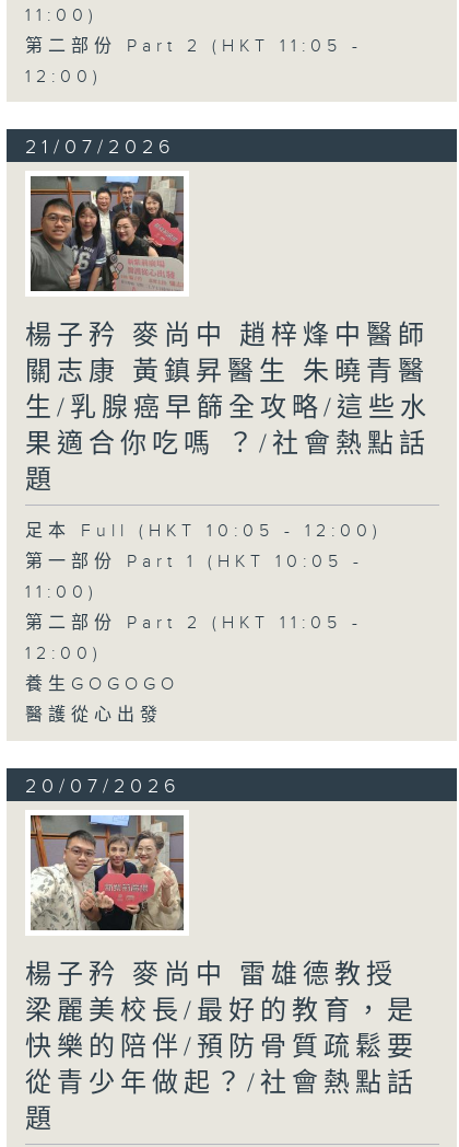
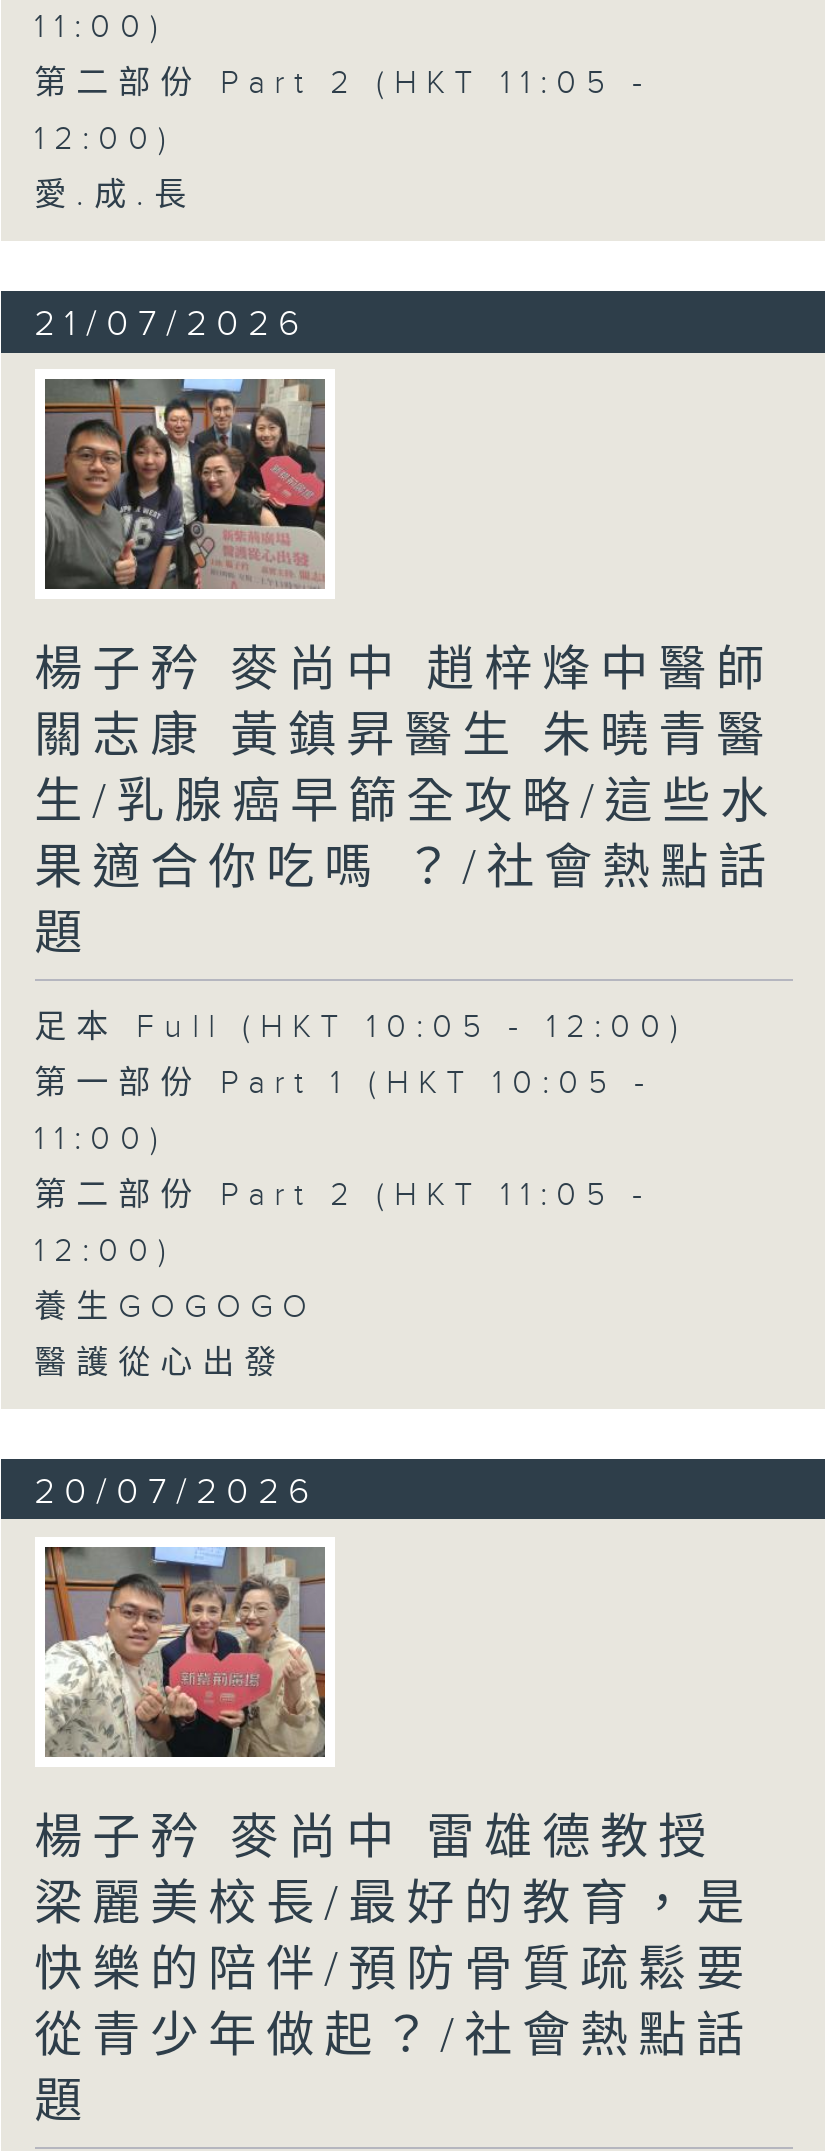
+ 愛.成.長
